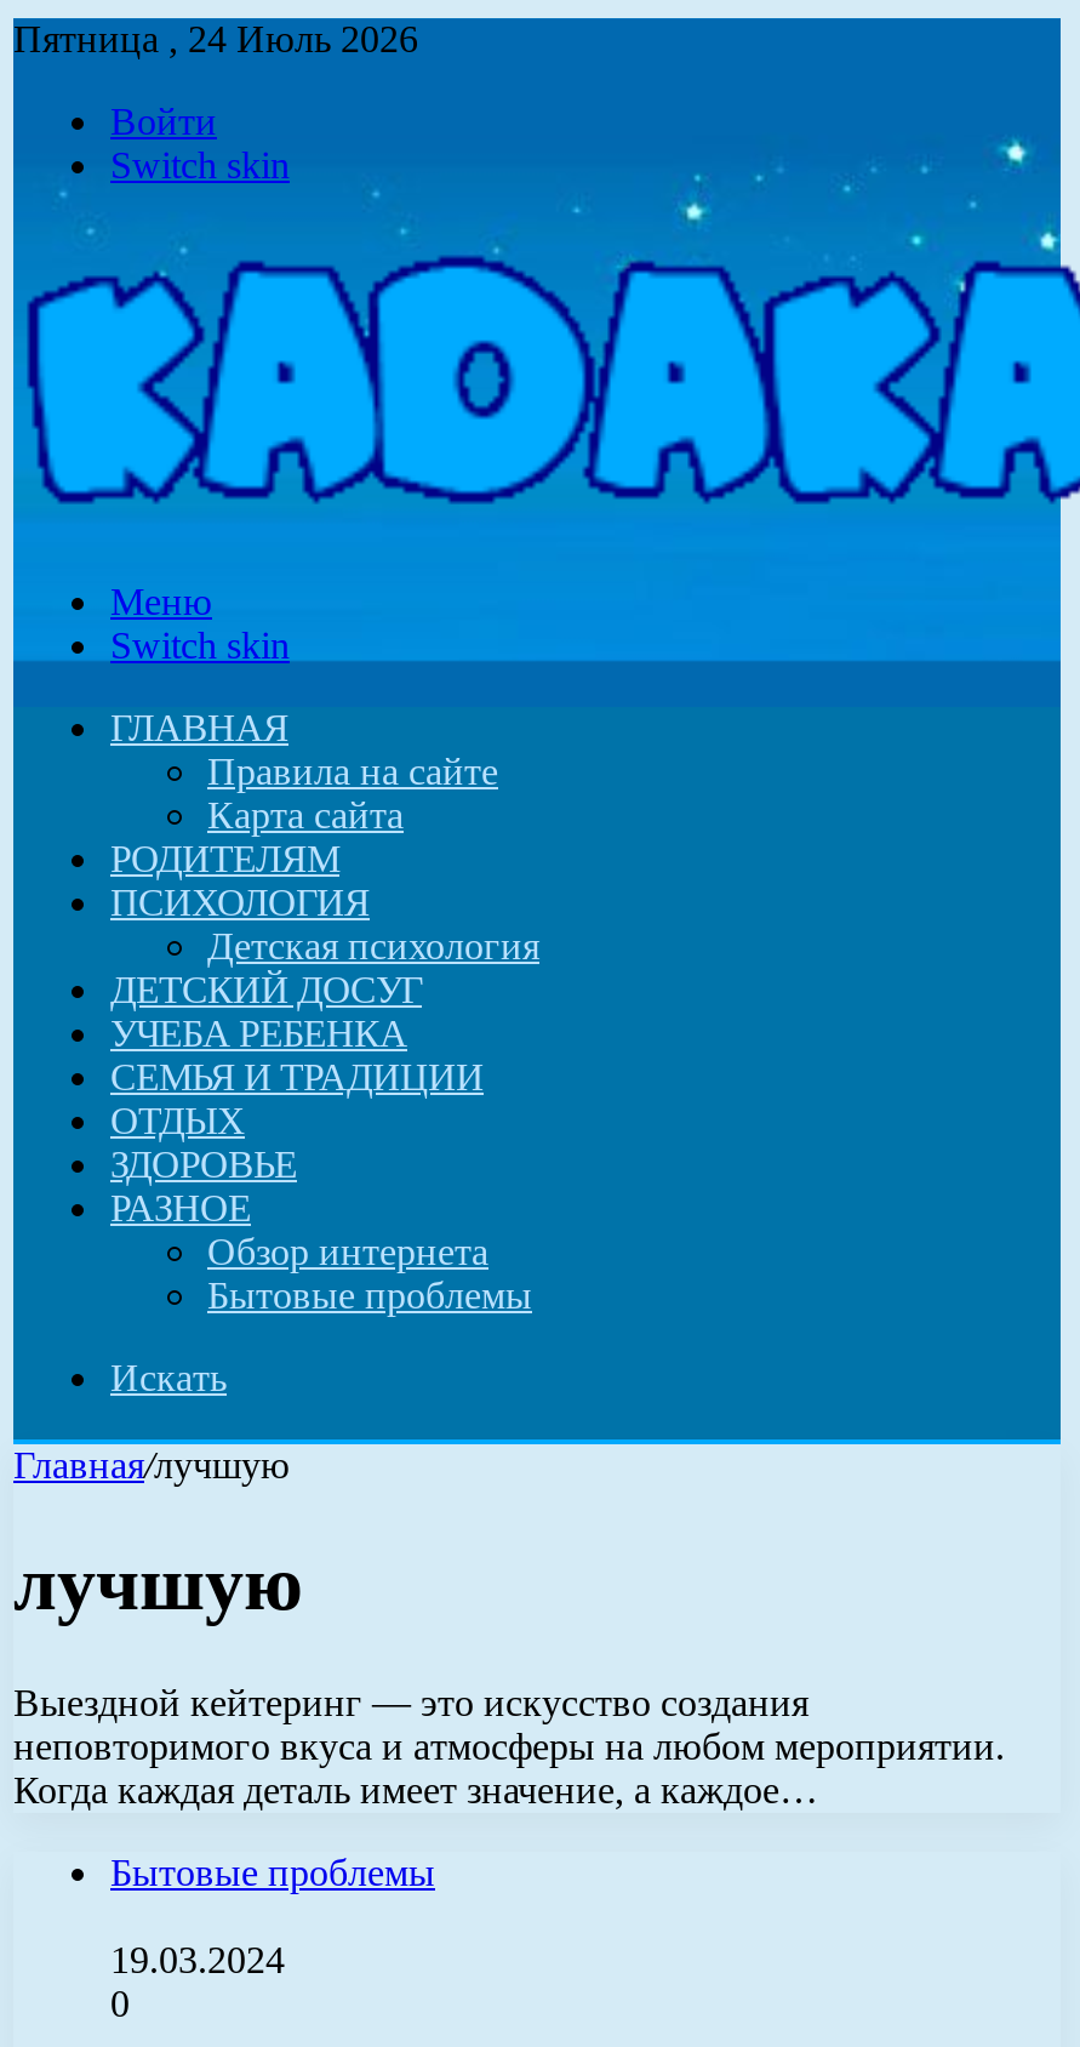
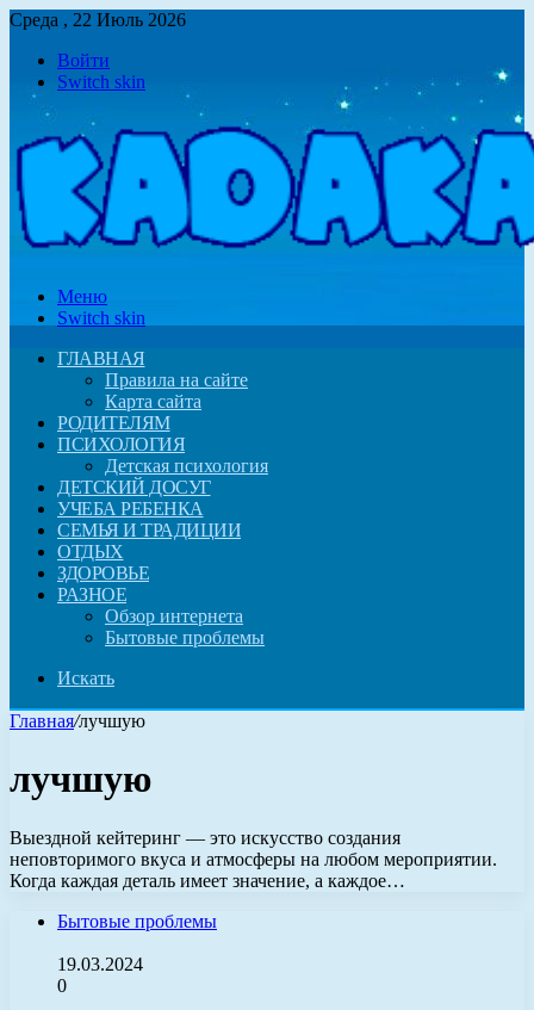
- Пятница , 24 Июль 2026
+ Среда , 22 Июль 2026
